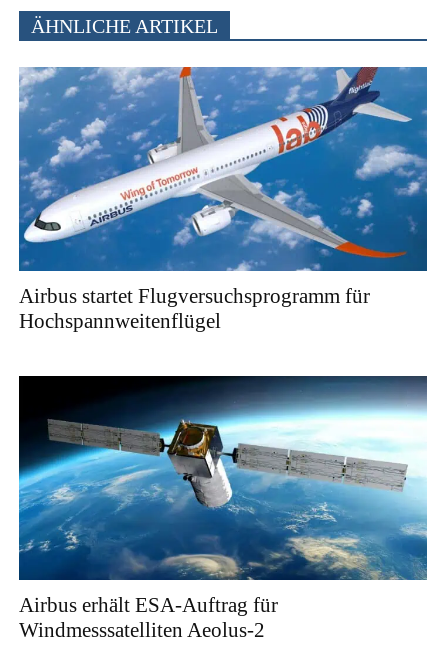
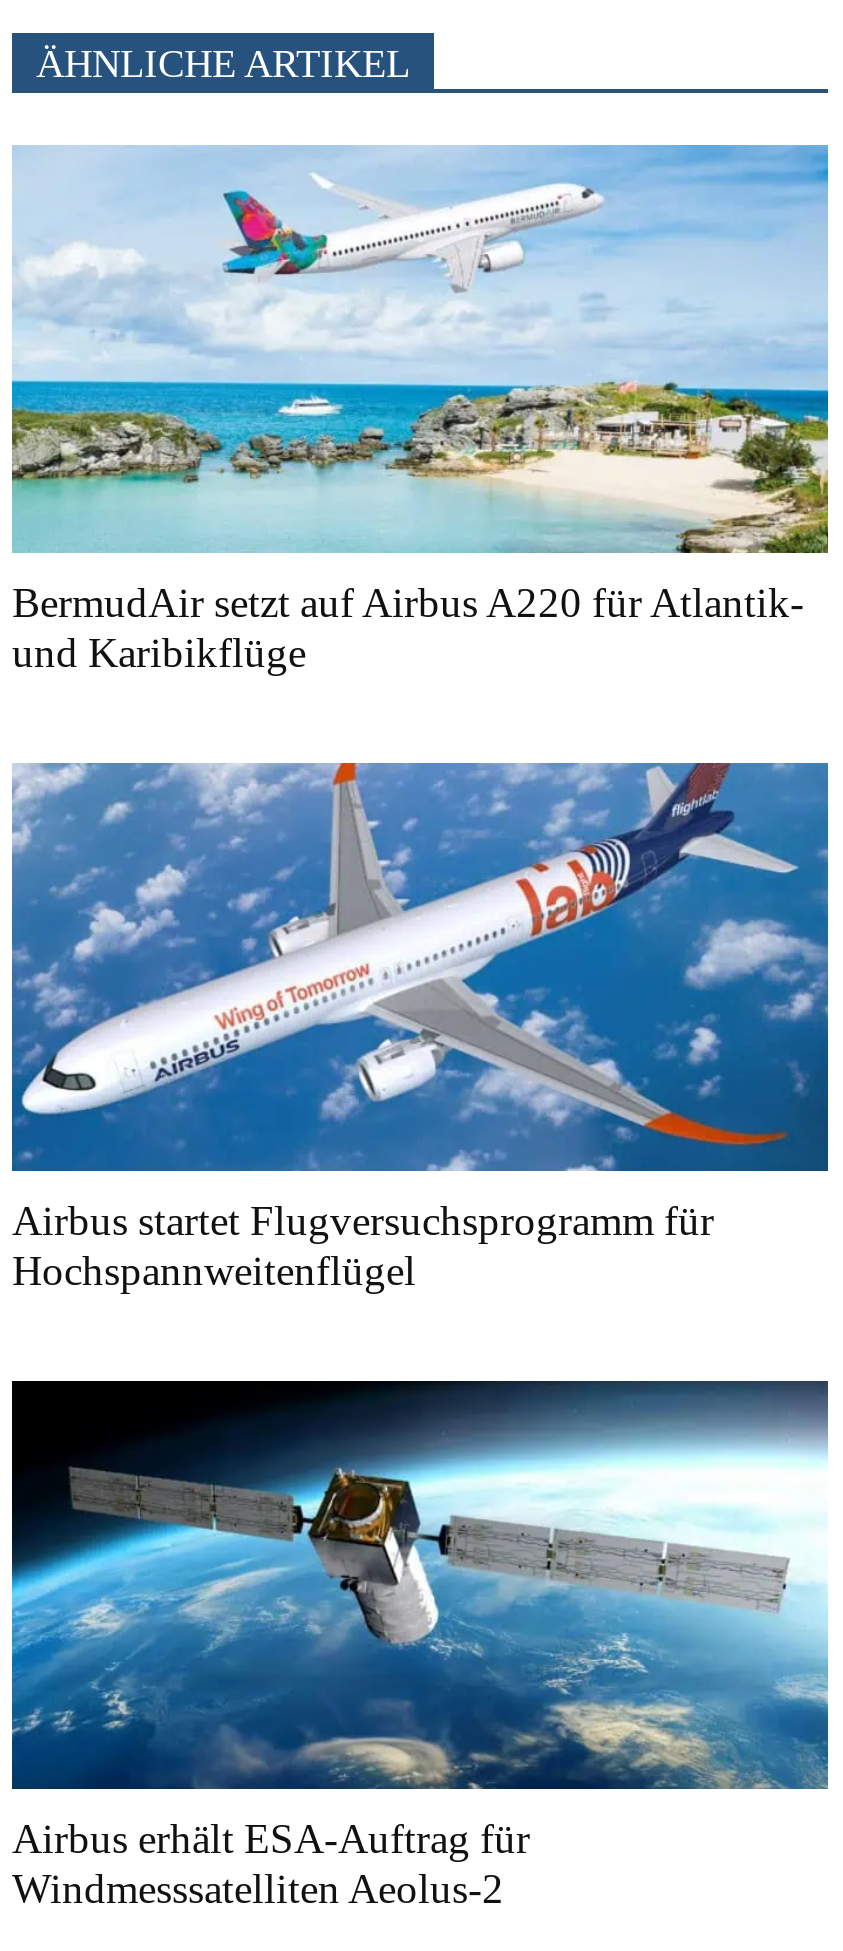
+ [image]
+ BermudAir setzt auf Airbus A220 für Atlantik-
+ und Karibikflüge
